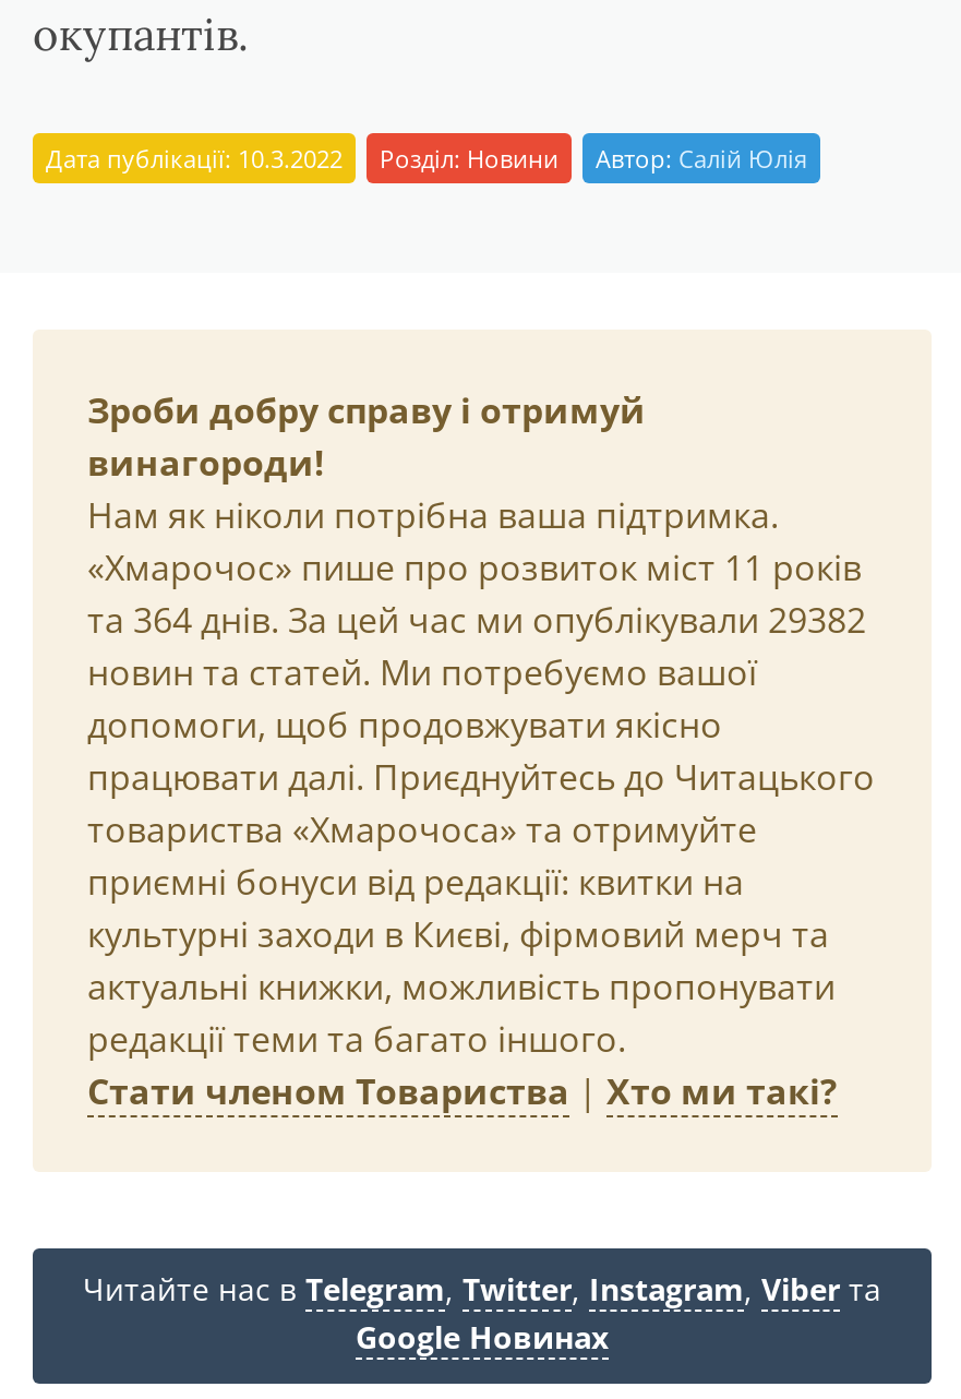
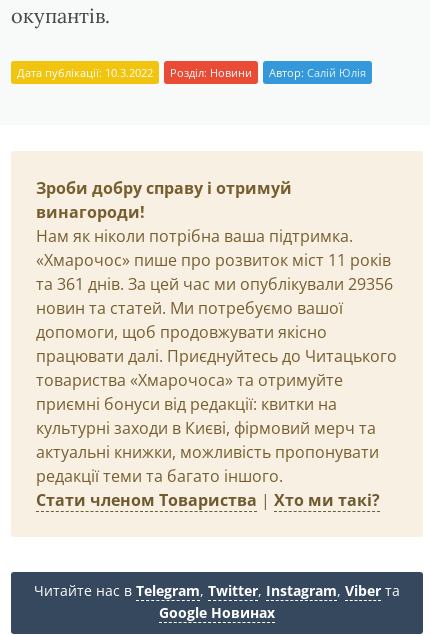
- та 364 днів. За цей час ми опублікували 29382
+ та 361 днів. За цей час ми опублікували 29356
